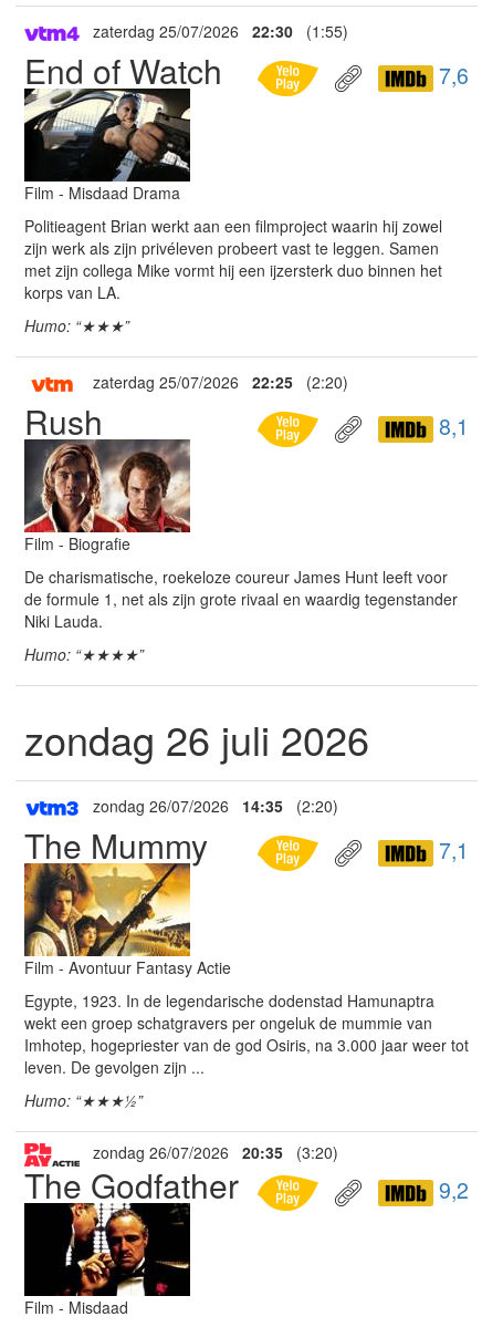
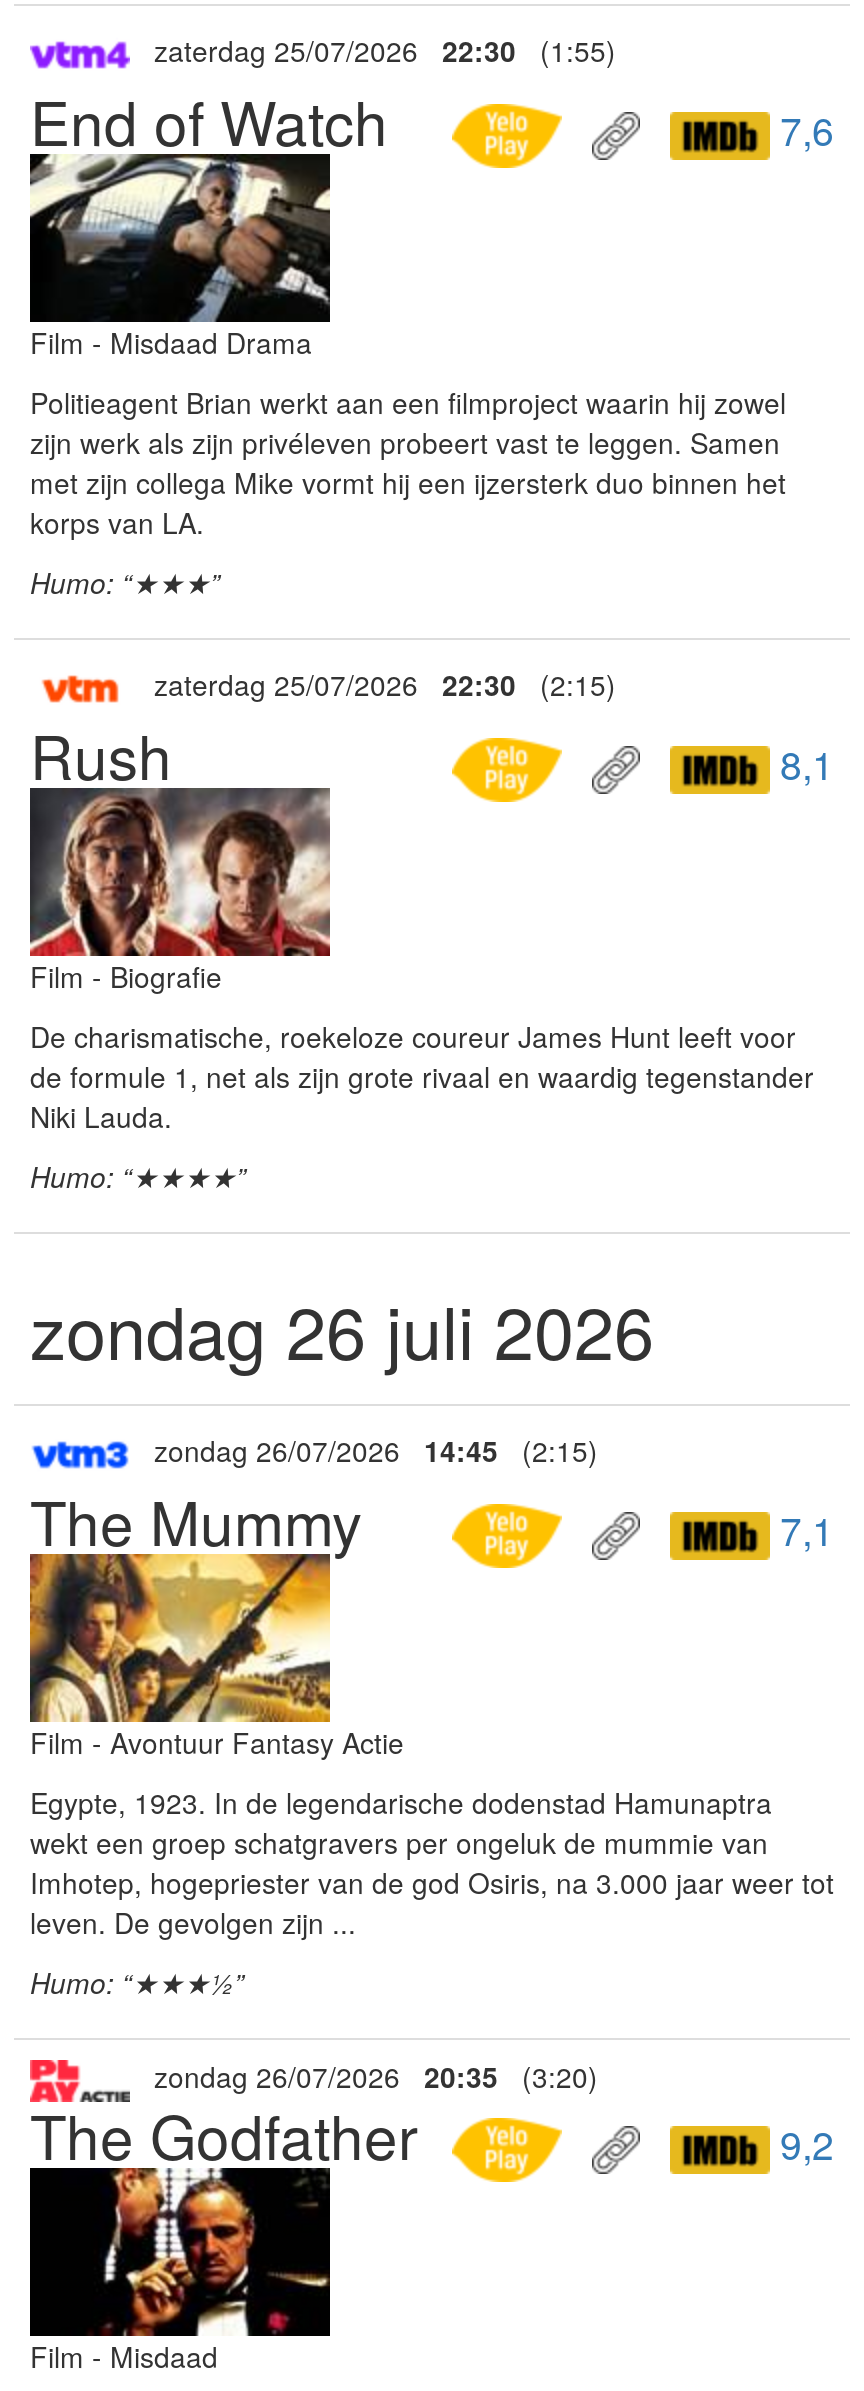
- zaterdag 25/07/2026 22:25 (2:20)
+ zaterdag 25/07/2026 22:30 (2:15)

- zondag 26/07/2026 14:35 (2:20)
+ zondag 26/07/2026 14:45 (2:15)
